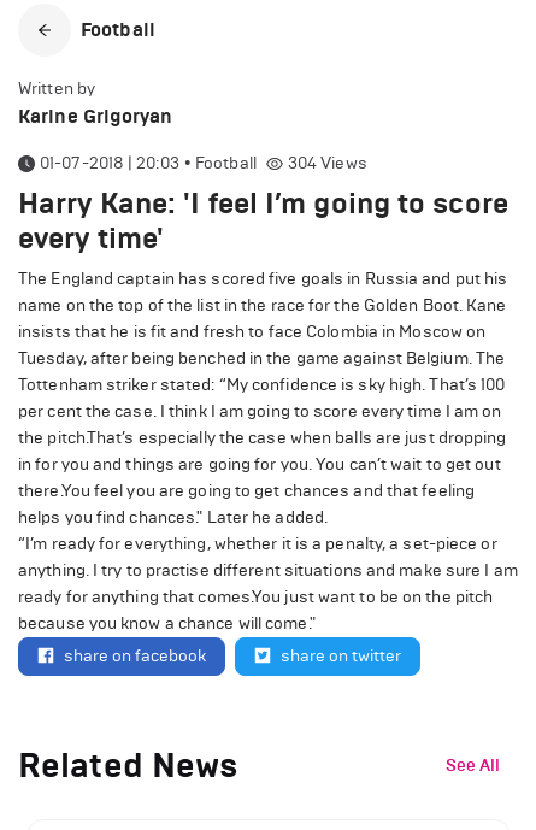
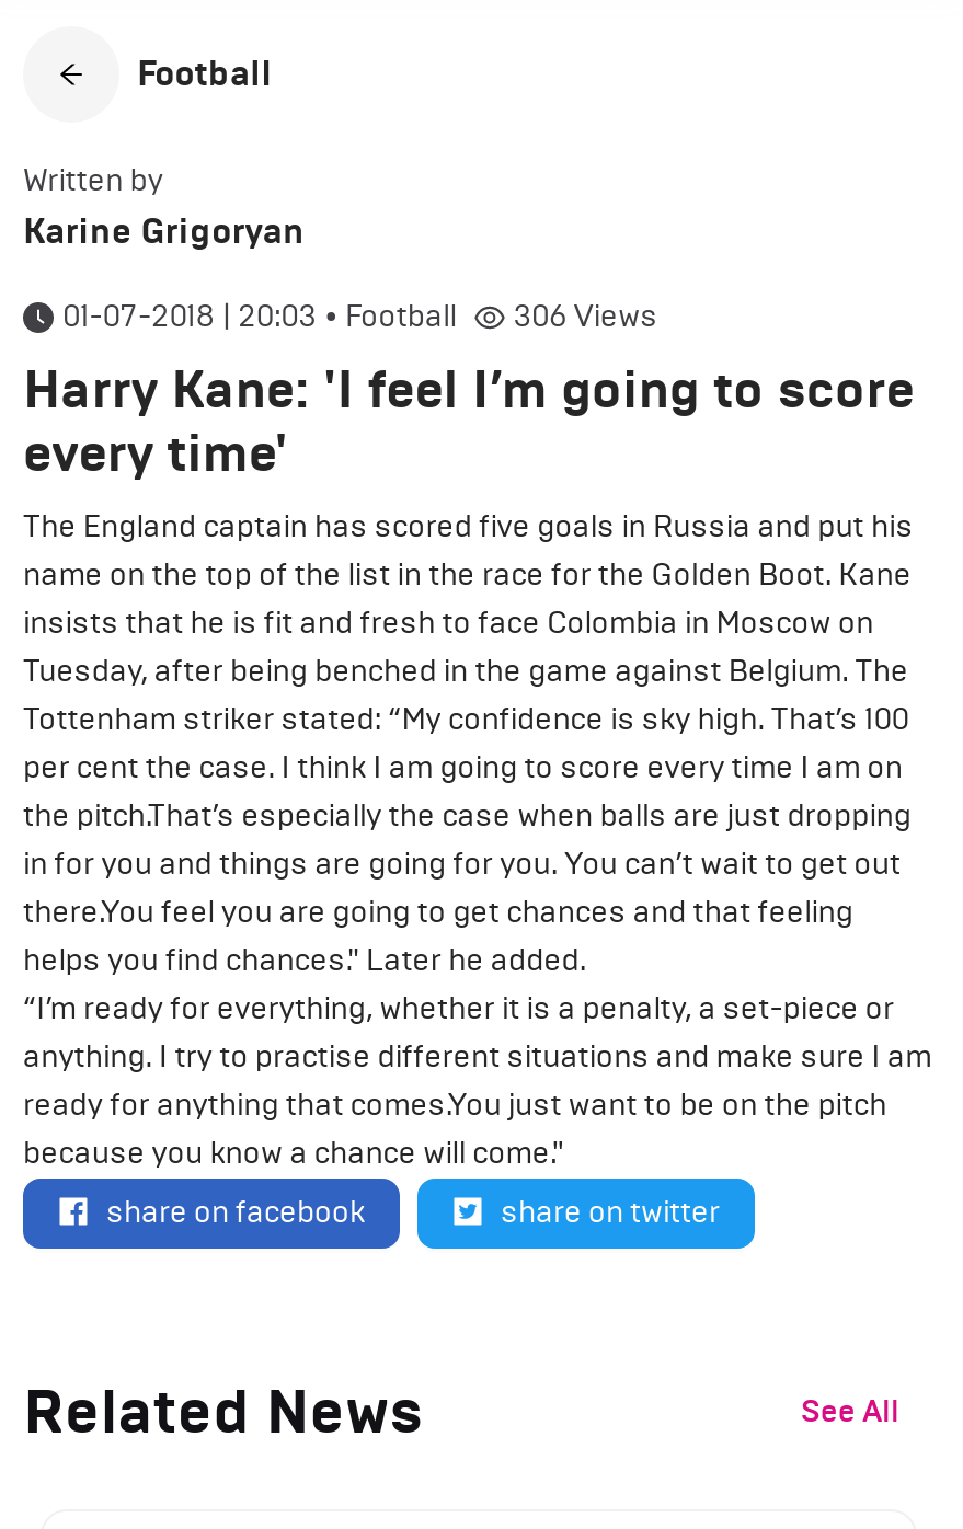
- 304 Views
+ 306 Views
